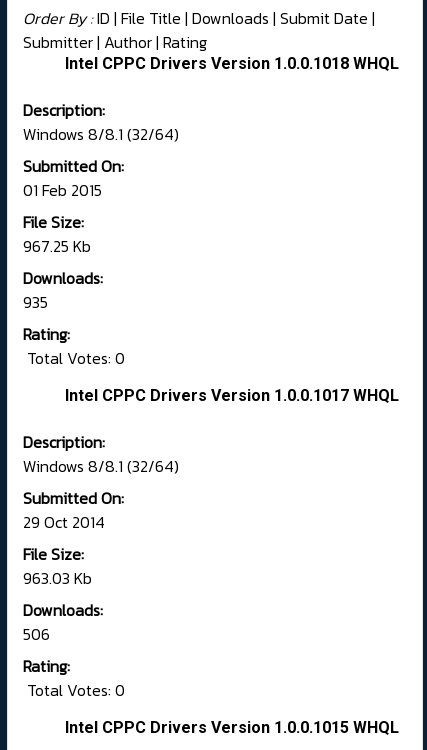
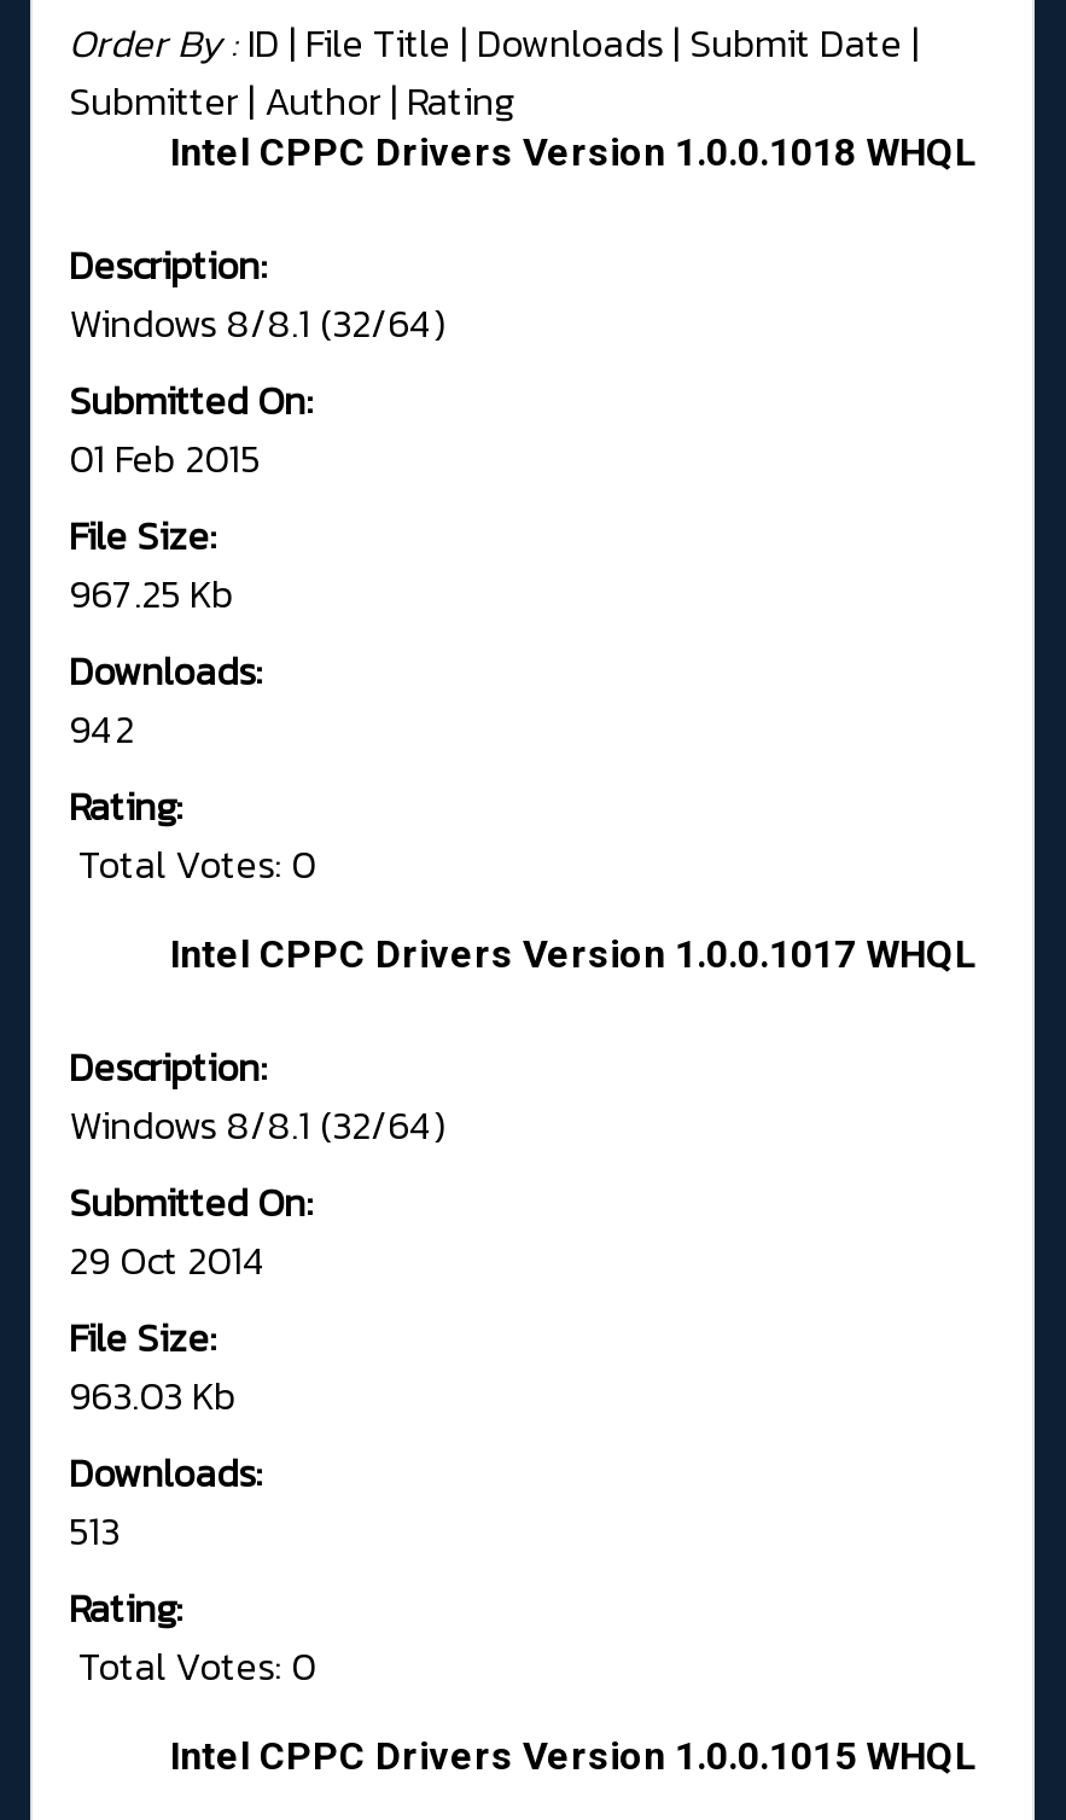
- 935
+ 942

- 506
+ 513
